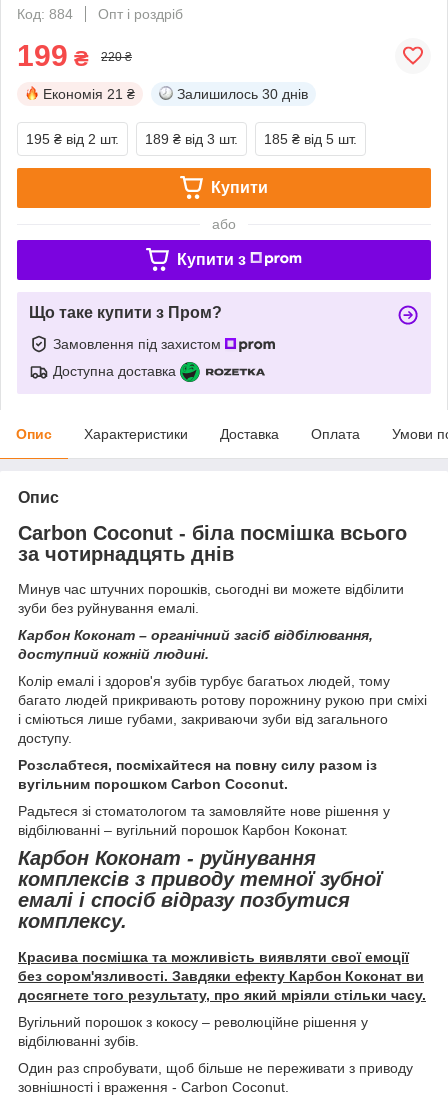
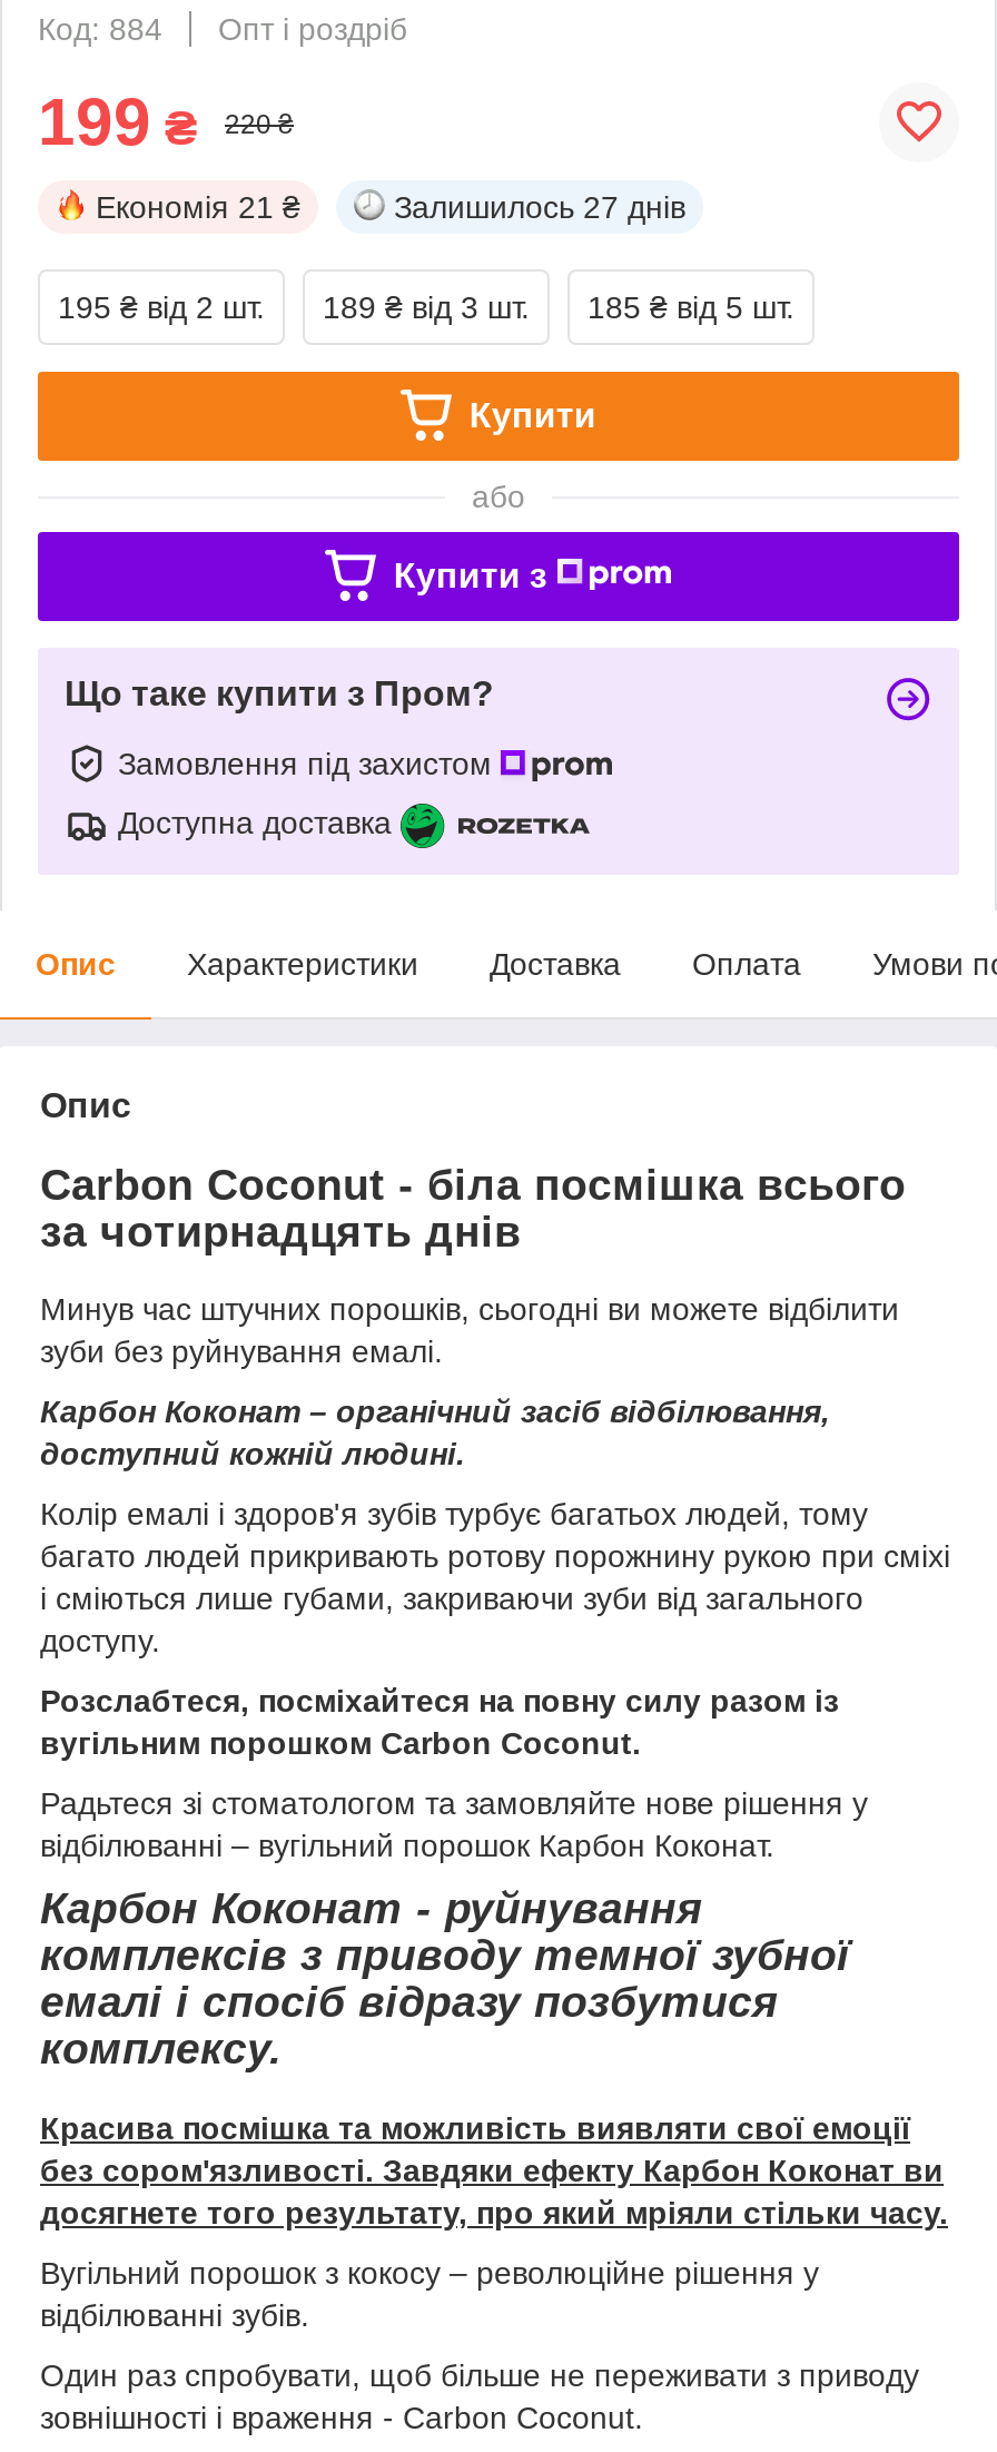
- Залишилось 30 днів
+ Залишилось 27 днів
